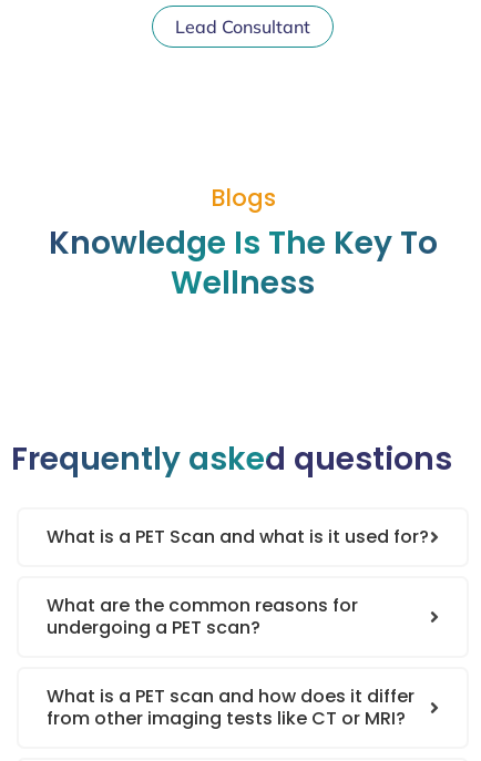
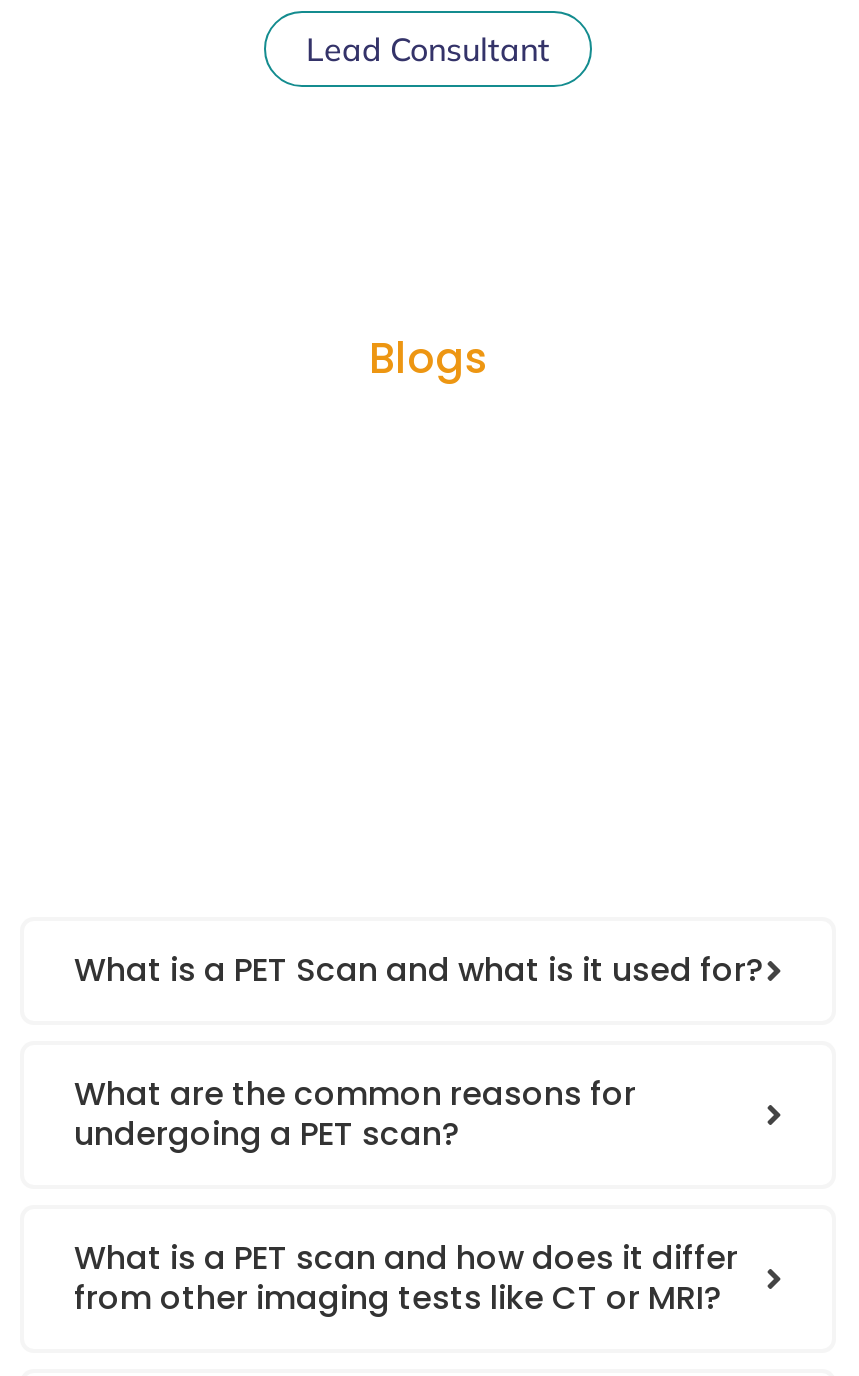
- Knowledge Is The Key To
- Wellness

- Frequently asked questions
